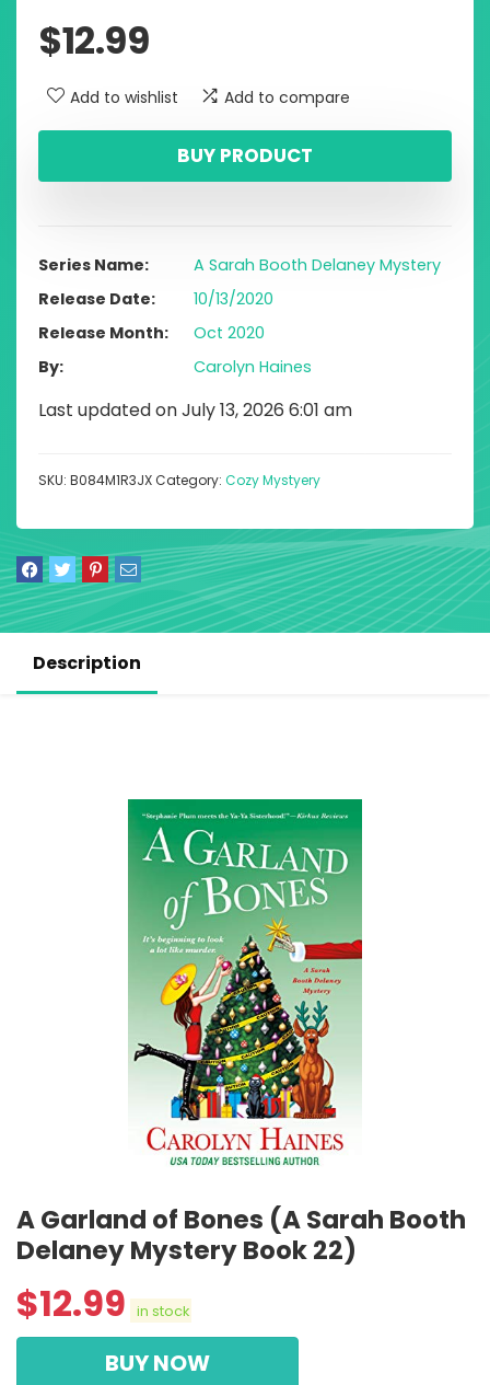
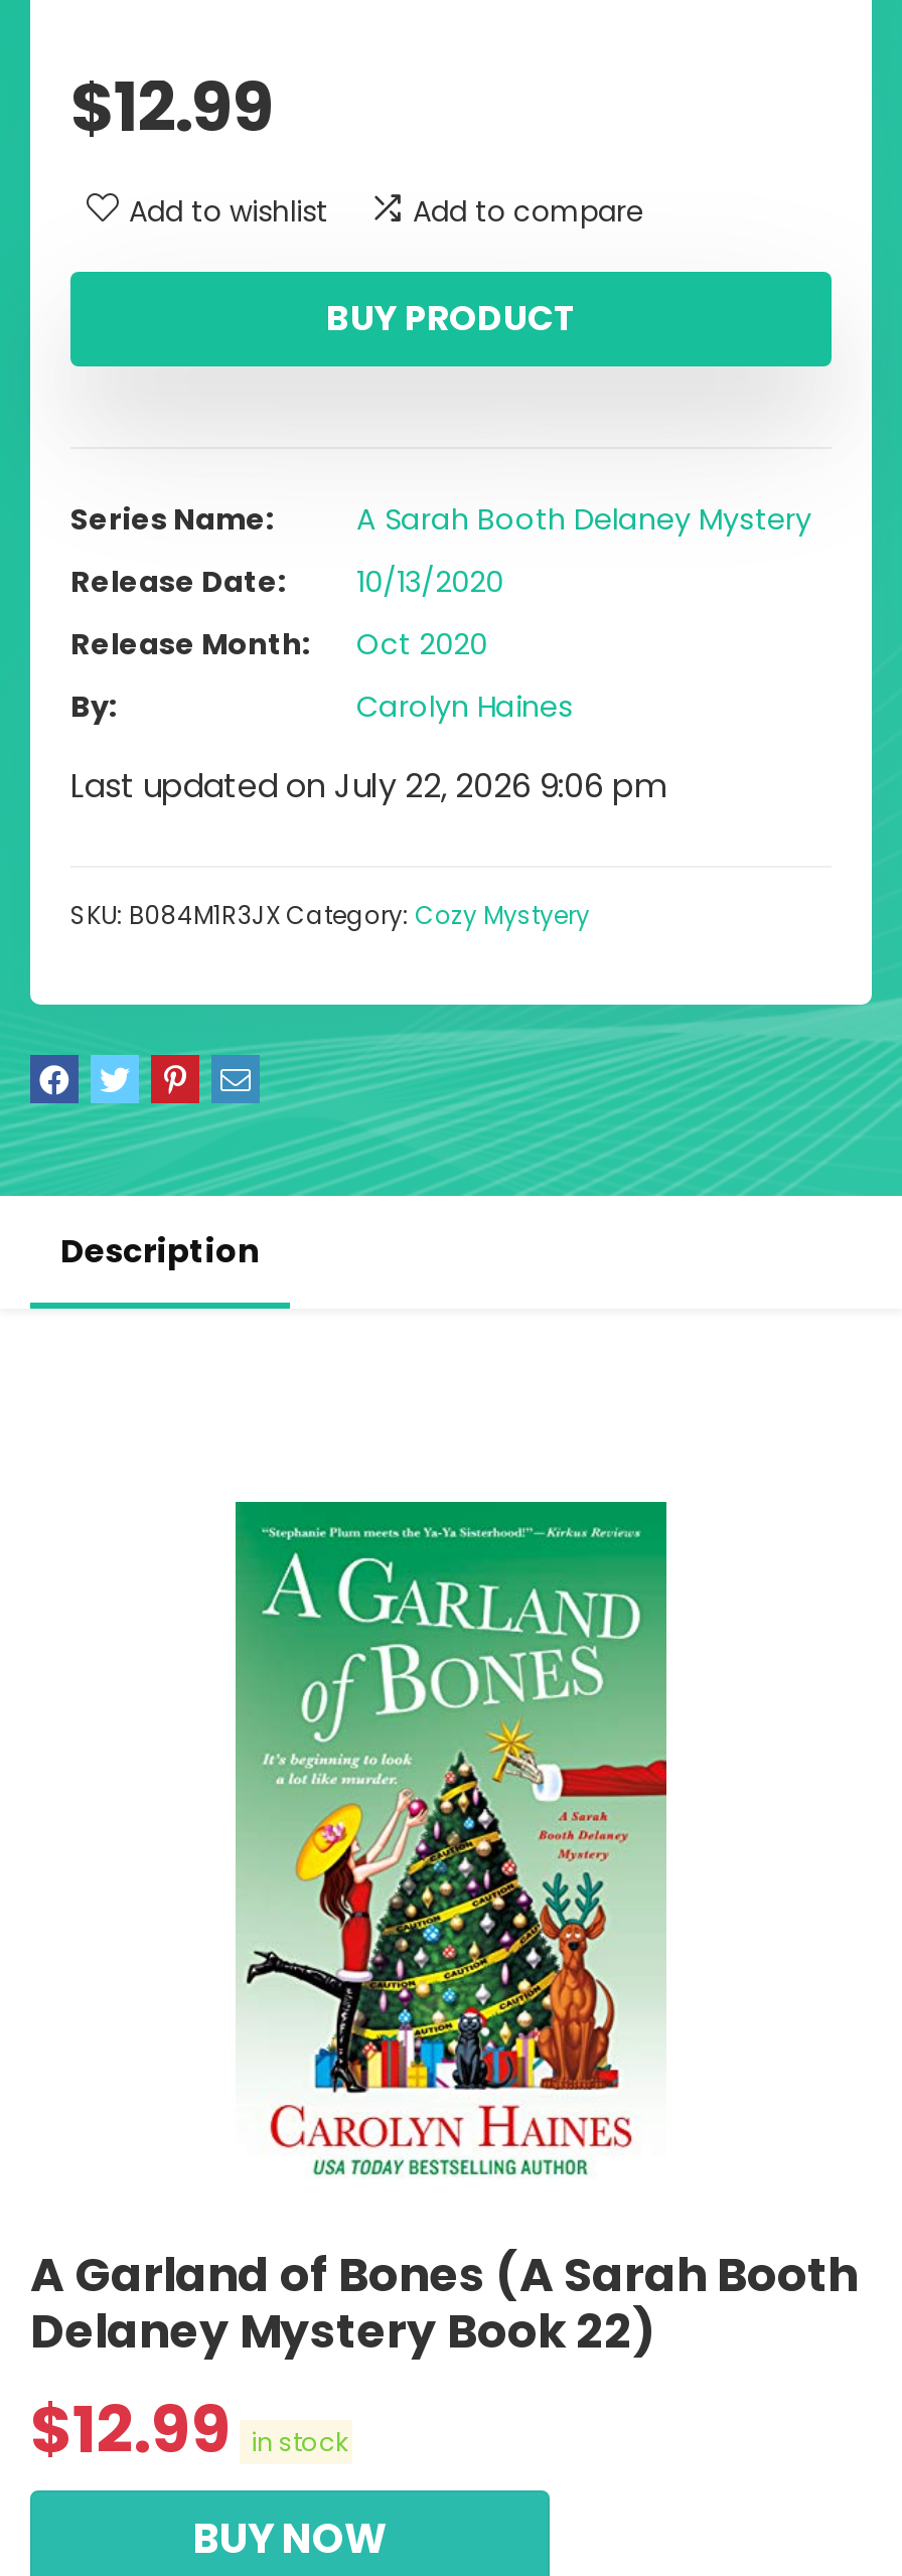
- Last updated on July 13, 2026 6:01 am
+ Last updated on July 22, 2026 9:06 pm
